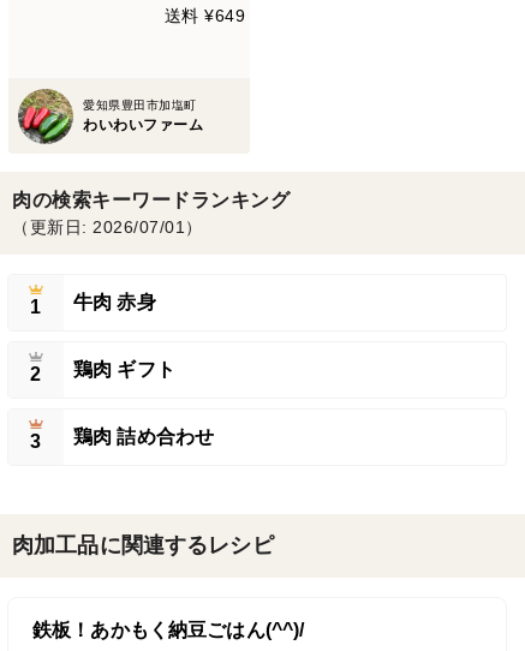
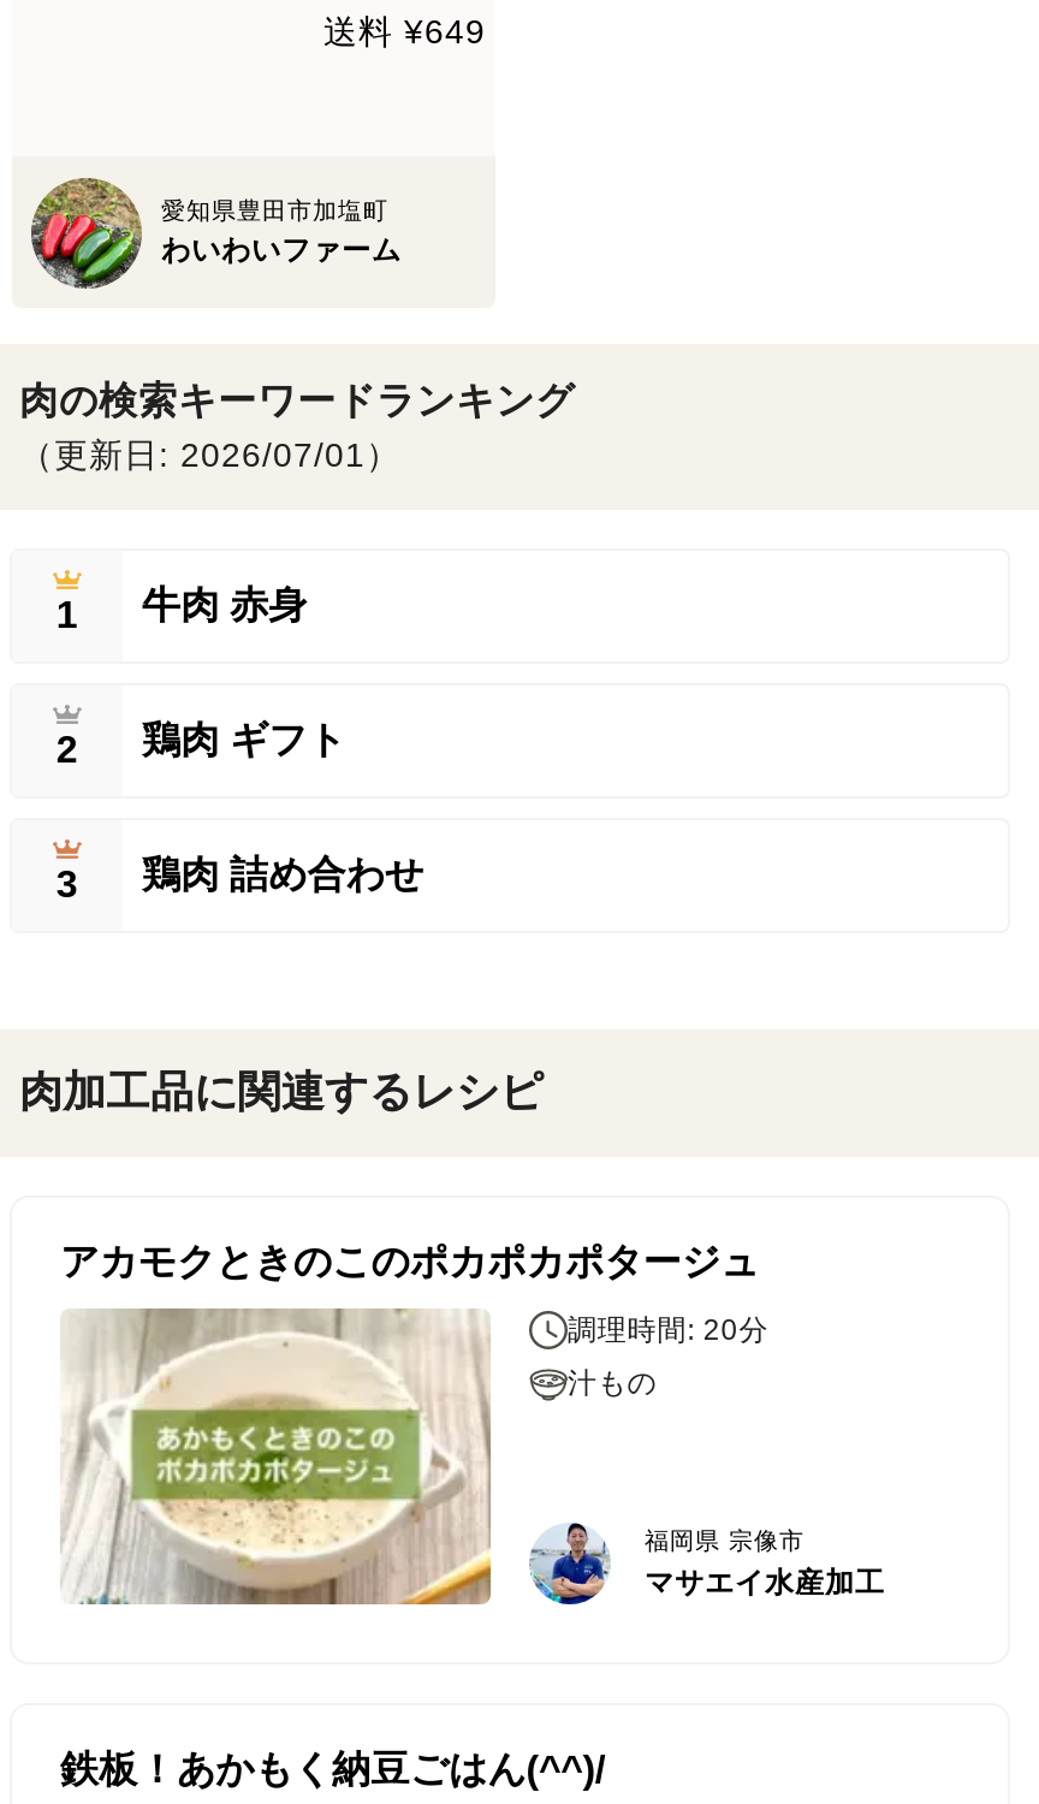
+ [image]
+ アカモクときのこのポカポカポタージュ
+ 調理時間: 20分
+ 汁もの

+ [image]
+ 福岡県 宗像市
+ マサエイ水産加工
